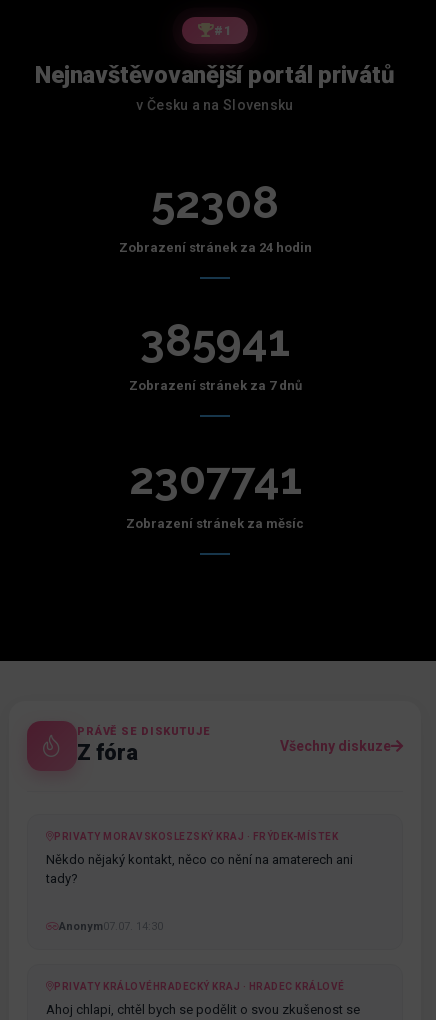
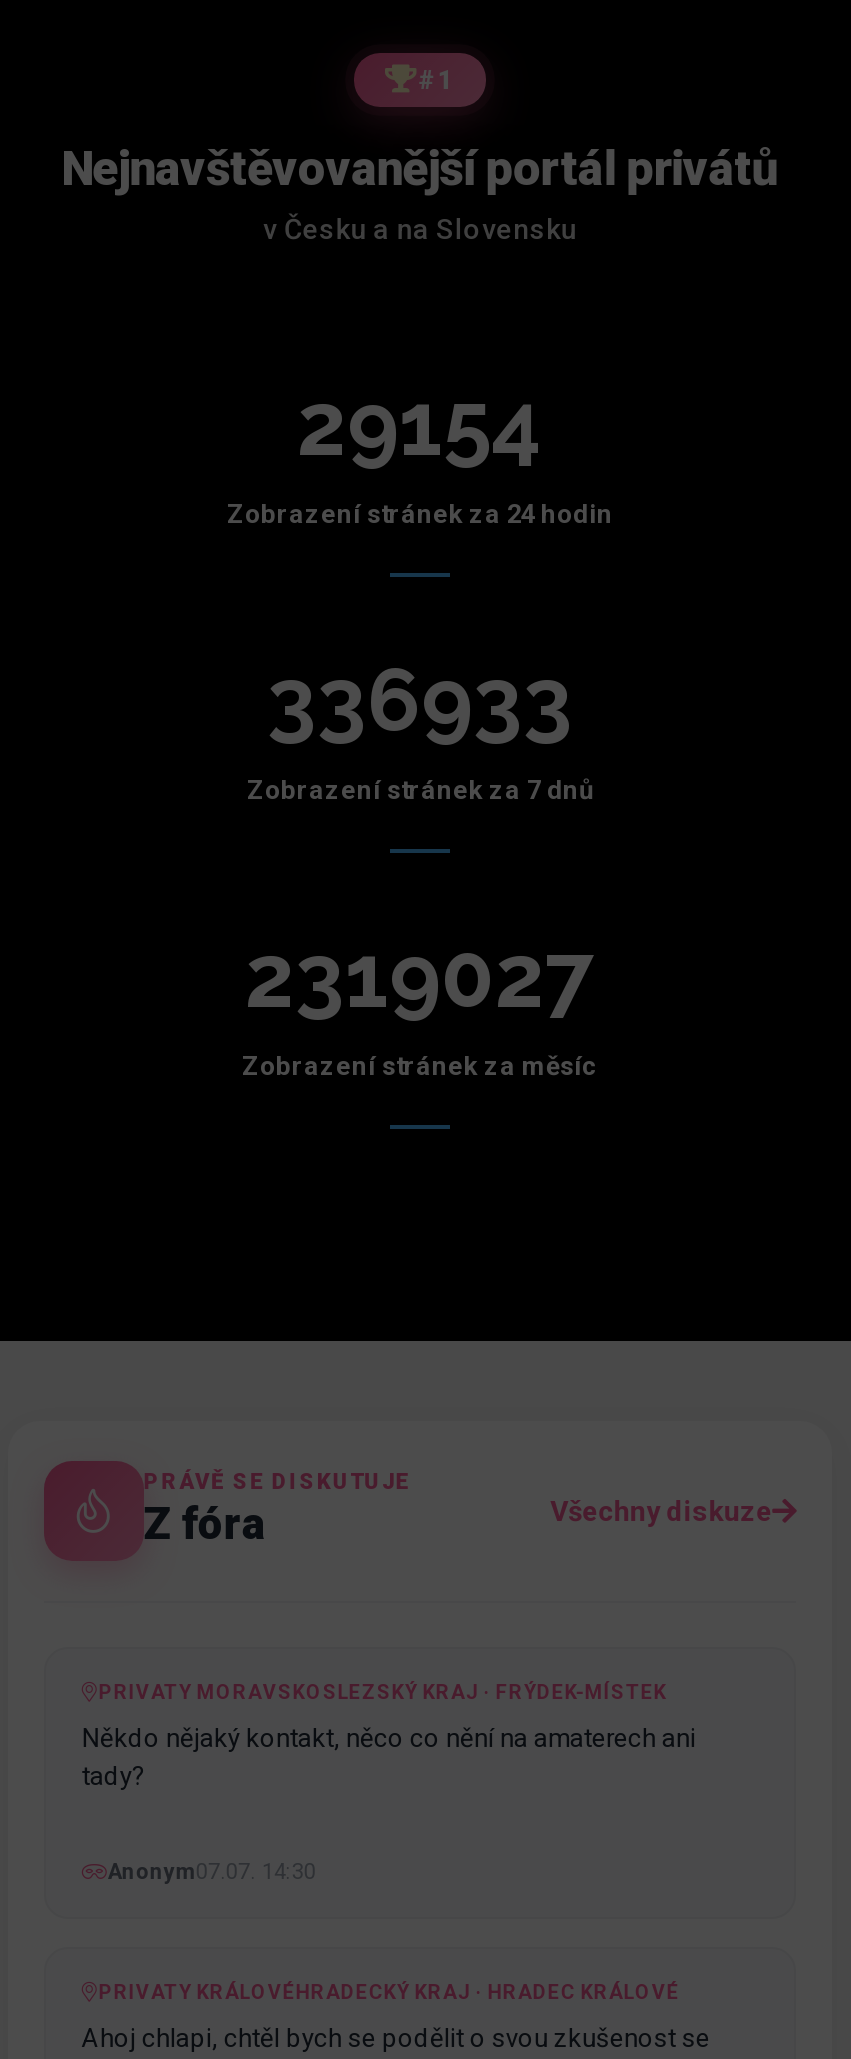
- 52308
+ 29154

- 385941
+ 336933

- 2307741
+ 2319027
